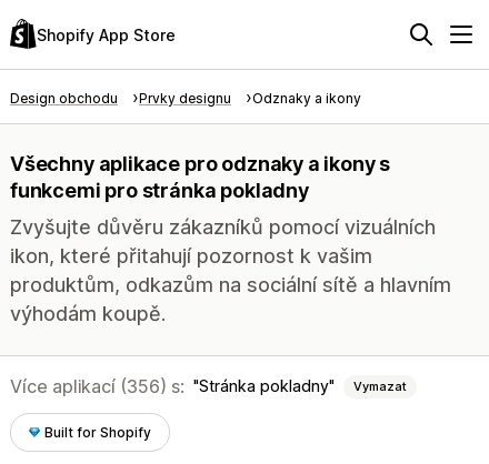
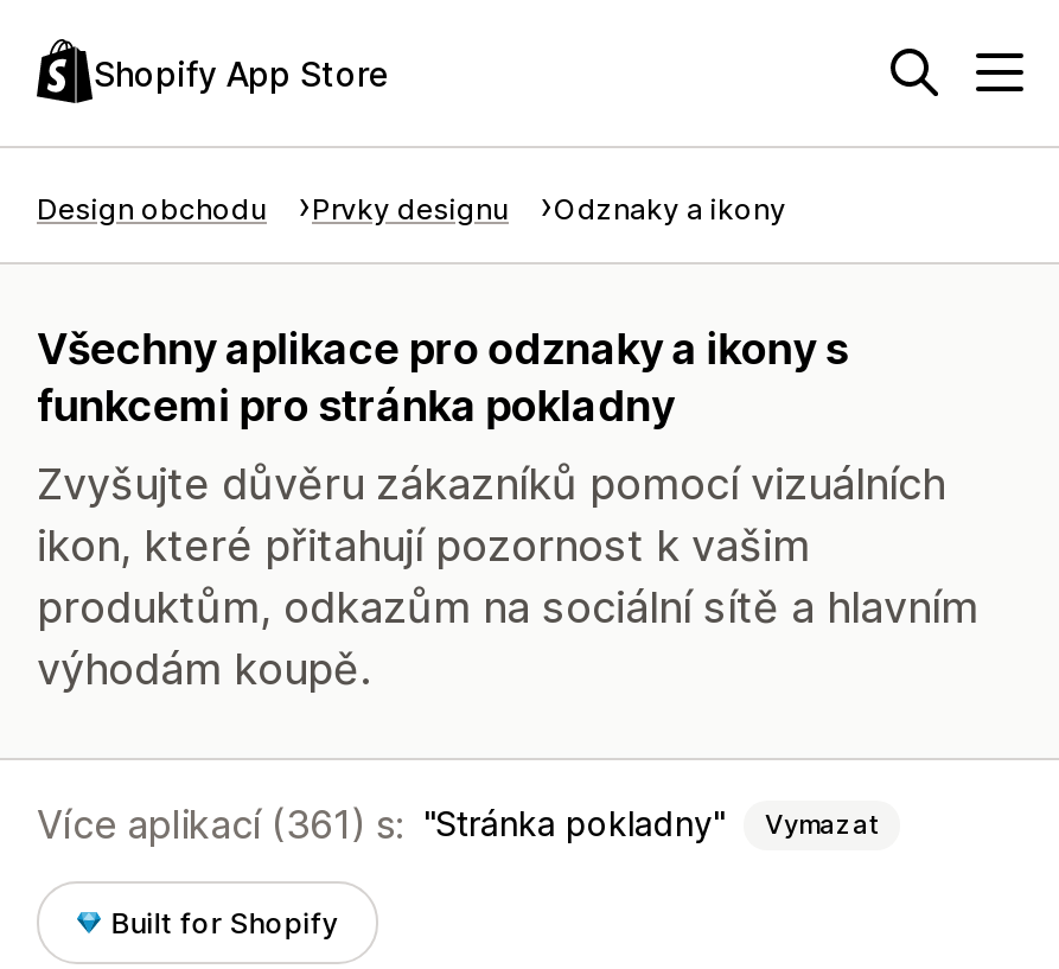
- Více aplikací (356) s:
+ Více aplikací (361) s:
